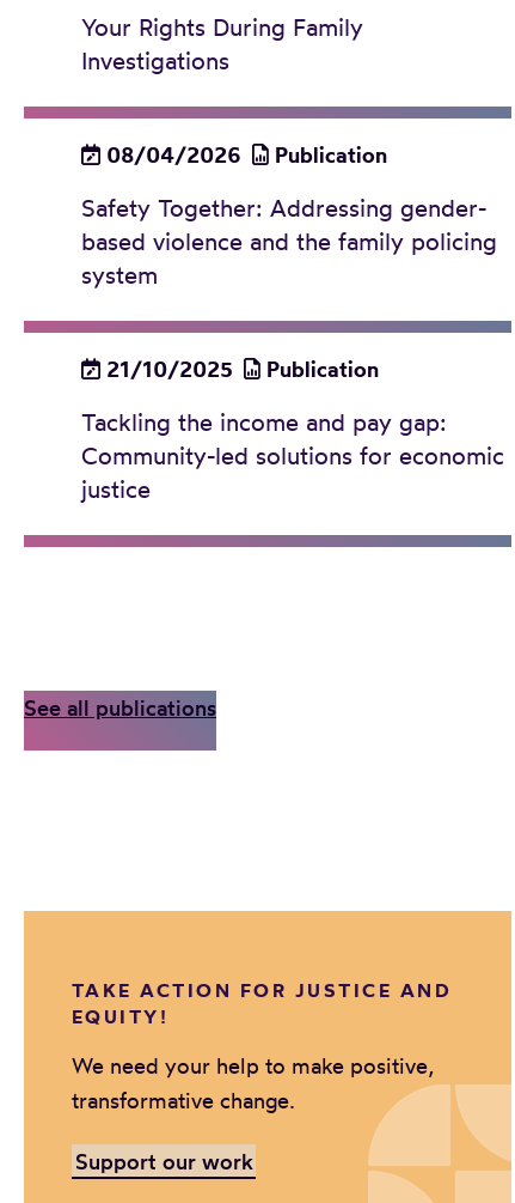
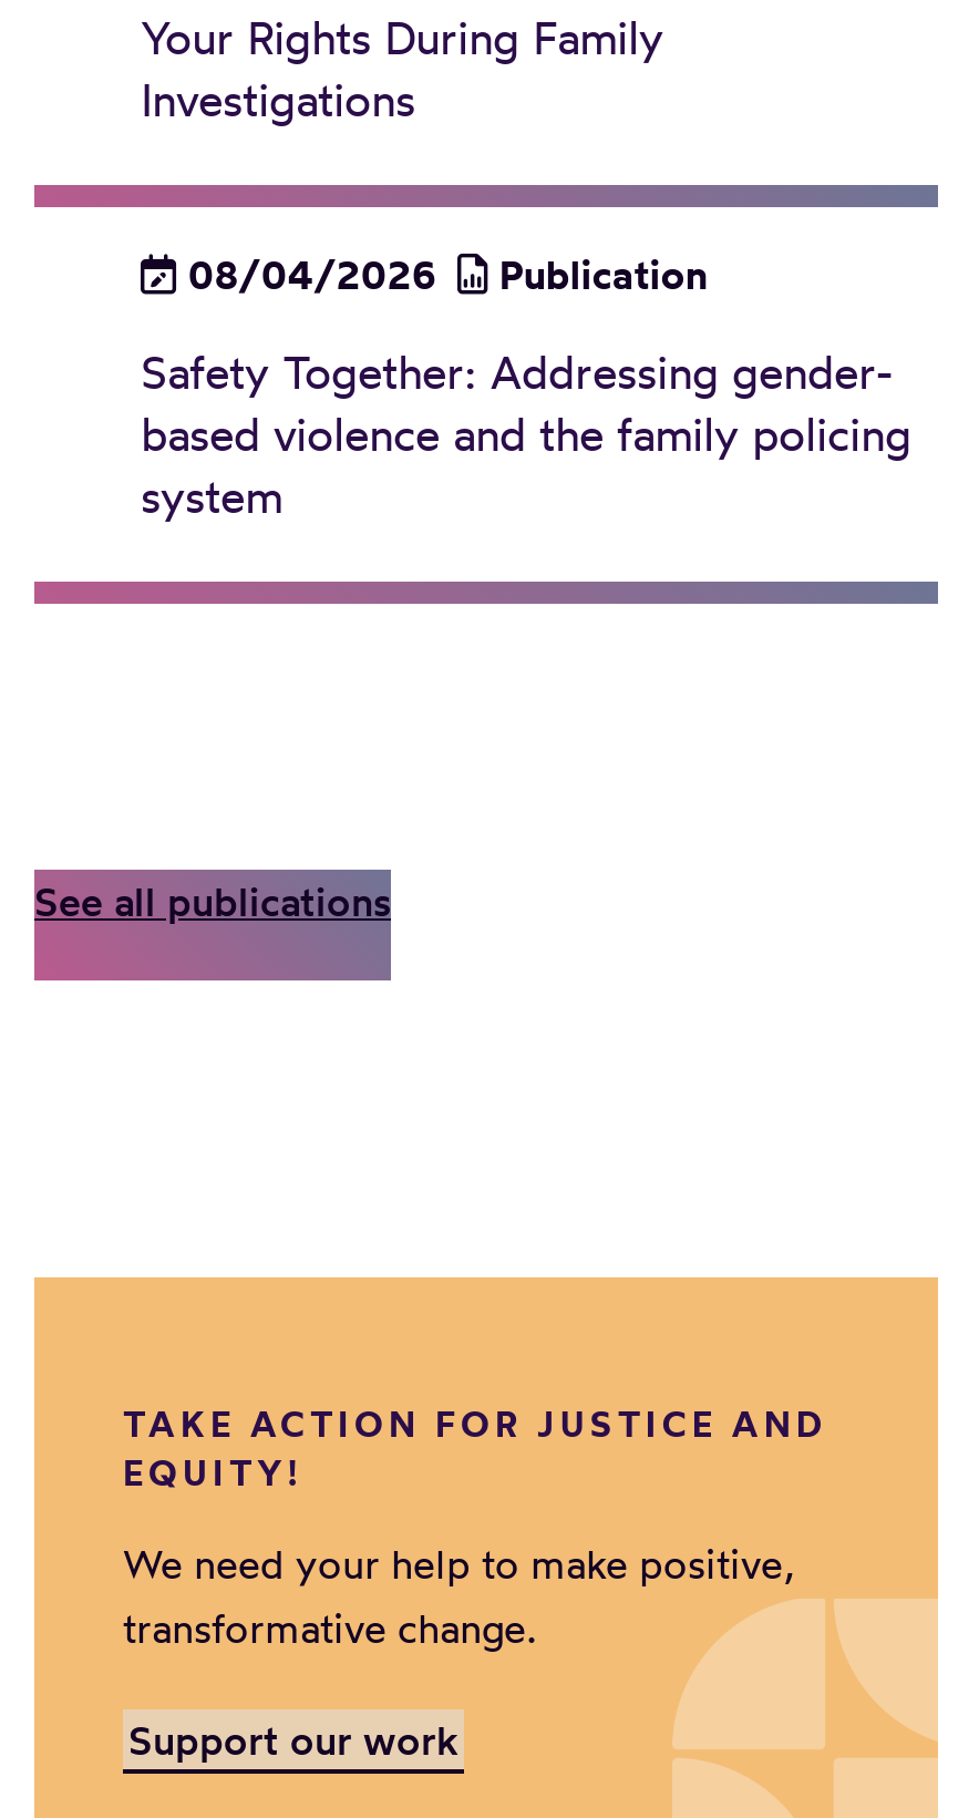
- 21/10/2025
- Publication
- Tackling the income and pay gap:
- Community-led solutions for economic
- justice
